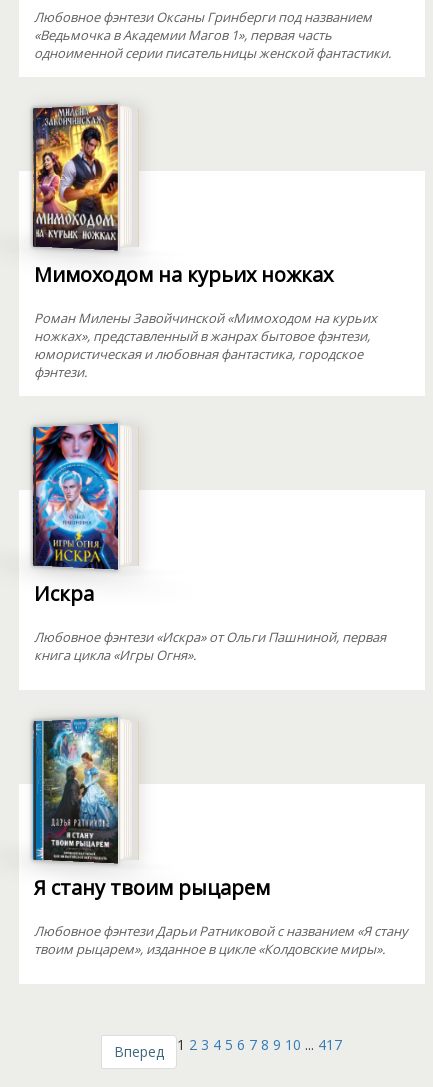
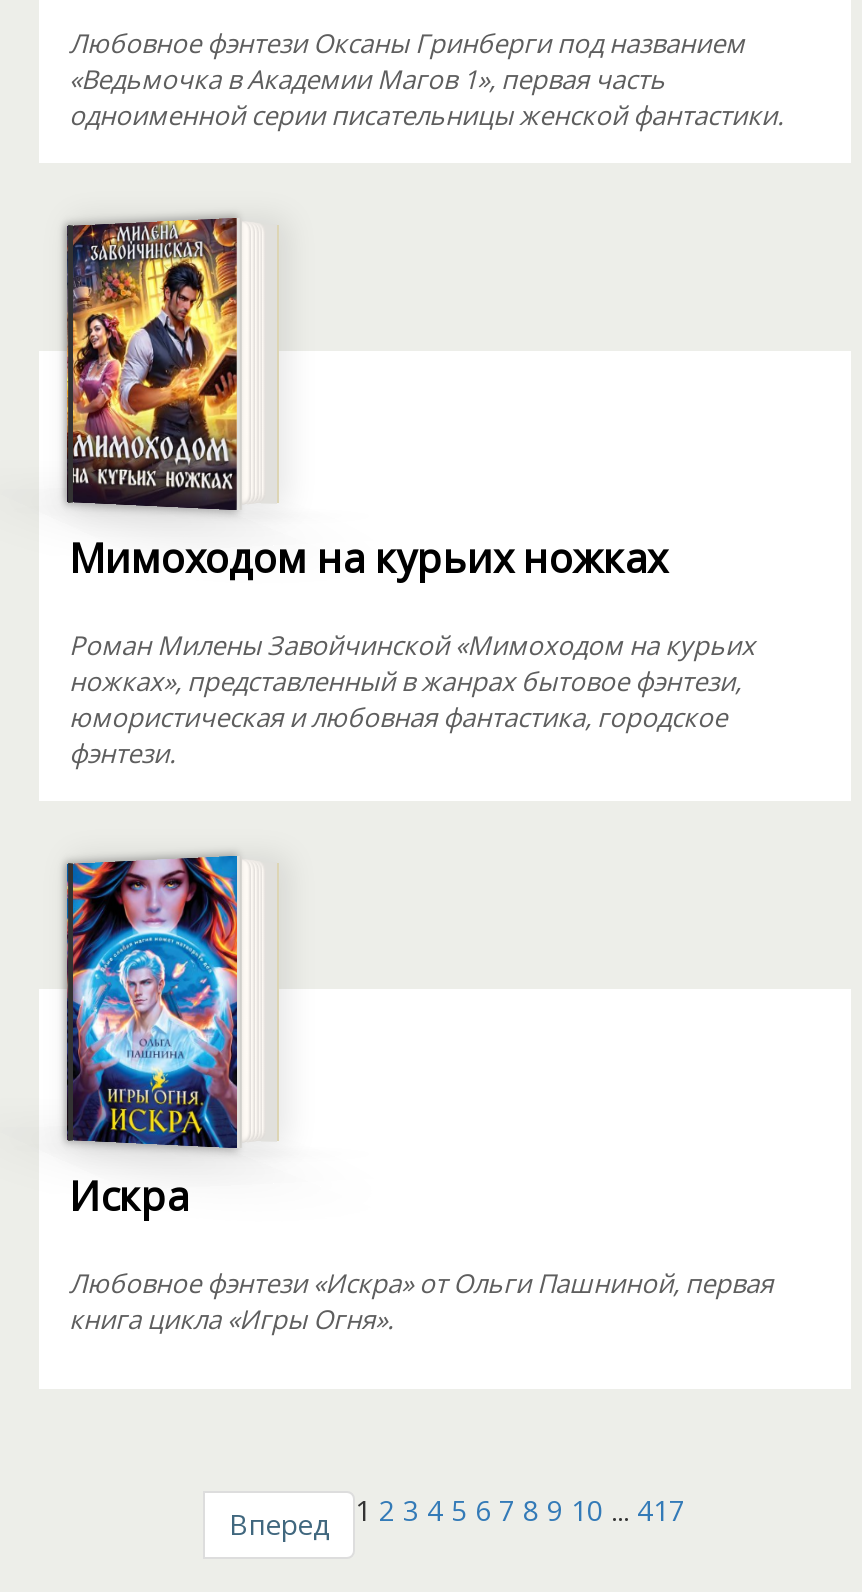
- [image]
- Я стану твоим рыцарем
- Любовное фэнтези Дарьи Ратниковой с названием «Я стану
- твоим рыцарем», изданное в цикле «Колдовские миры».
